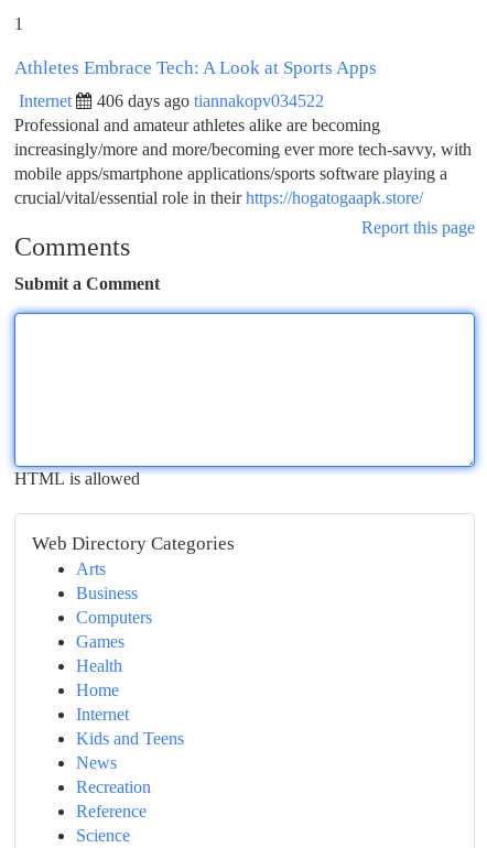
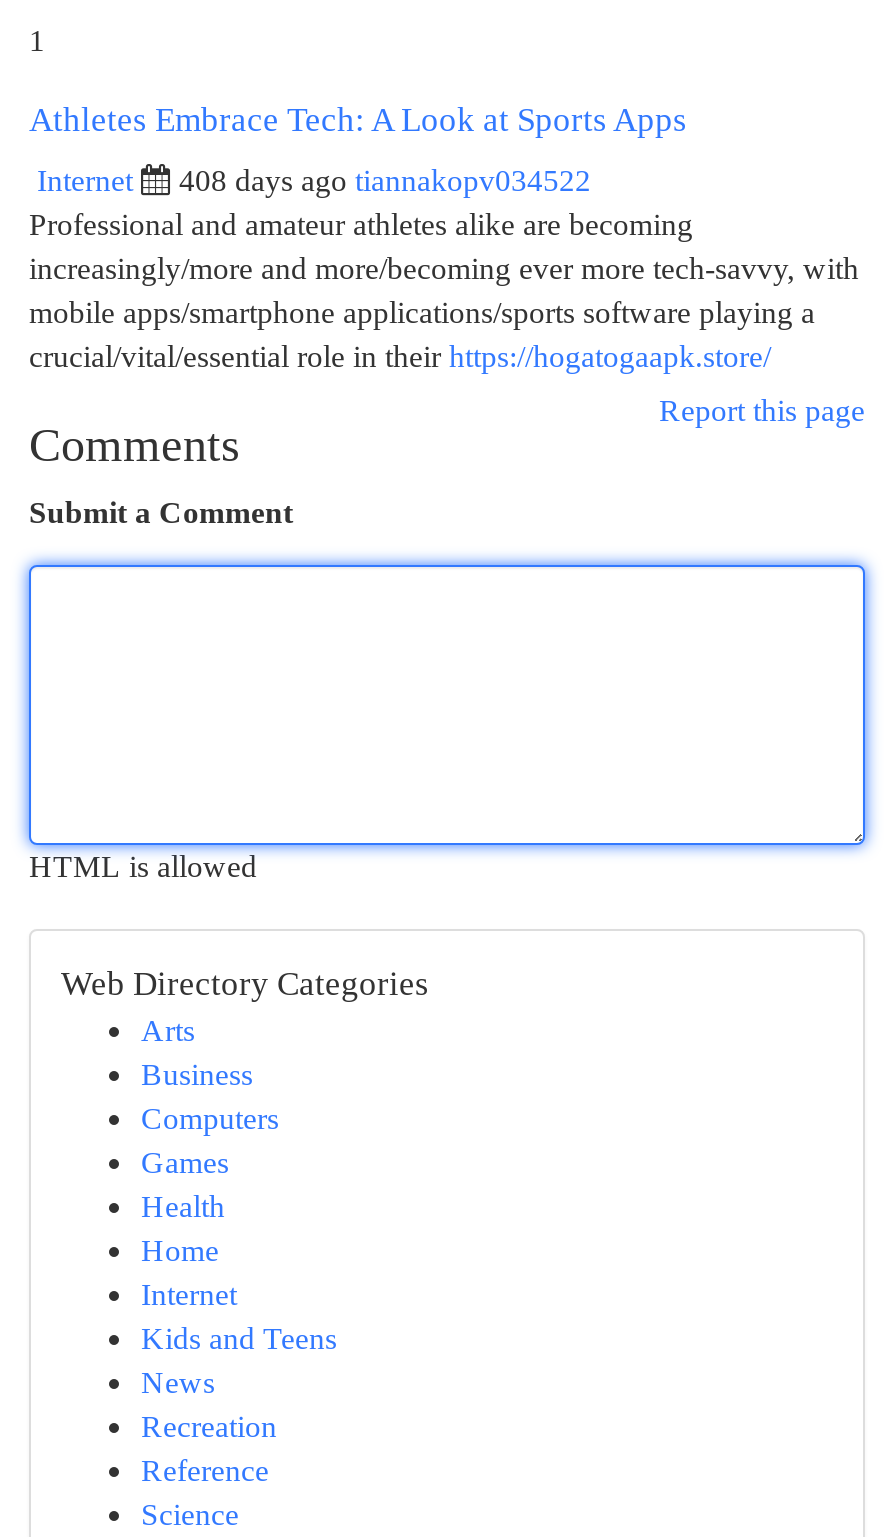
- 406 days ago tiannakopv034522
+ 408 days ago tiannakopv034522
